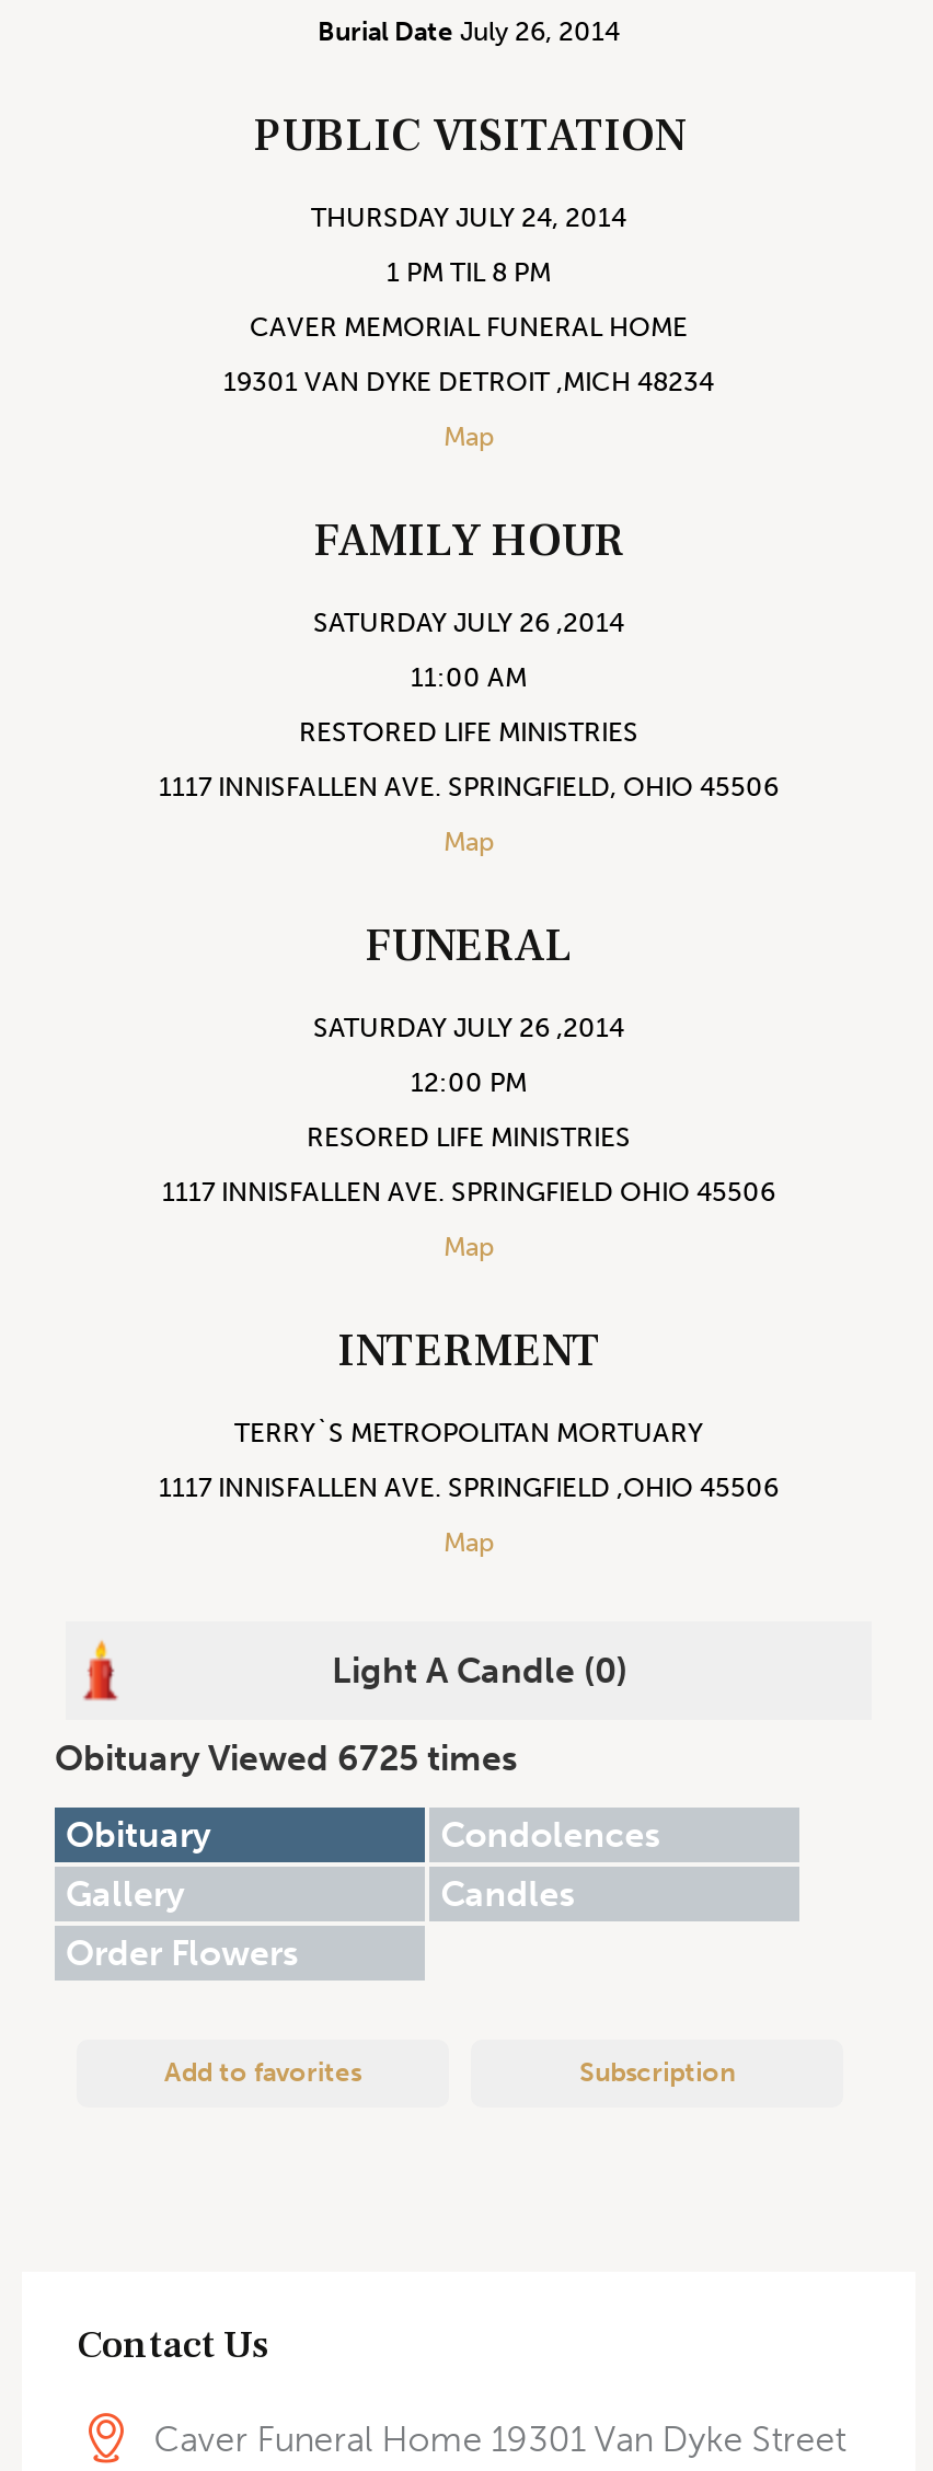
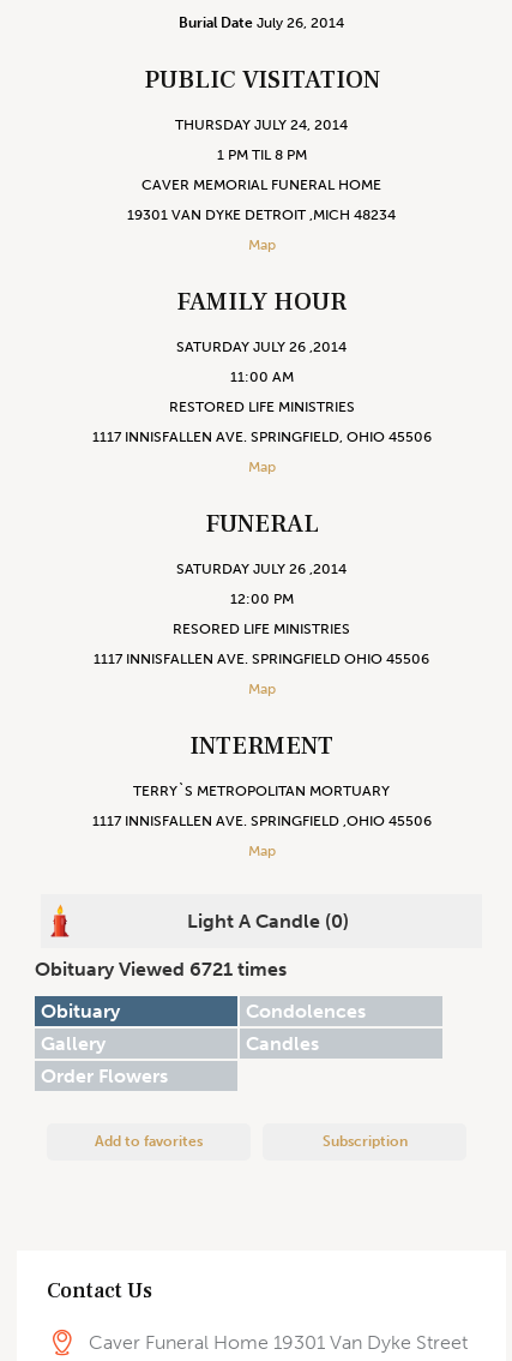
- Obituary Viewed 6725 times
+ Obituary Viewed 6721 times
